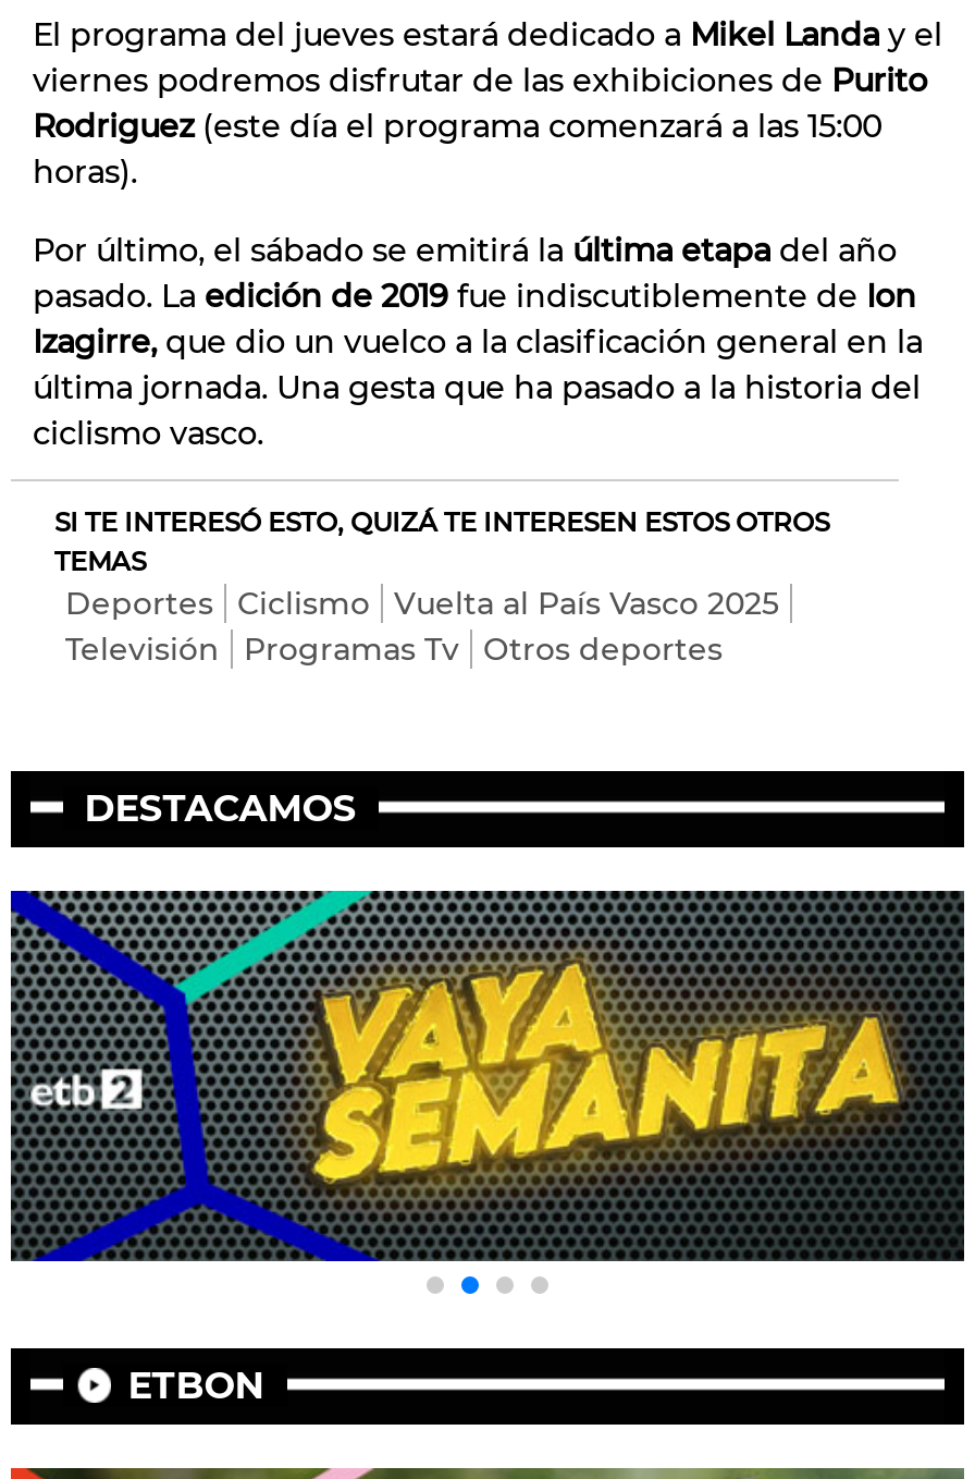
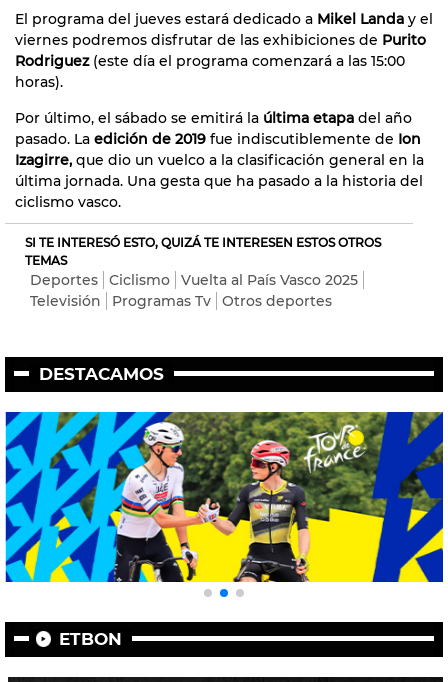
- [image]
+ [image]
